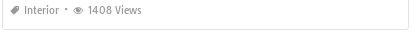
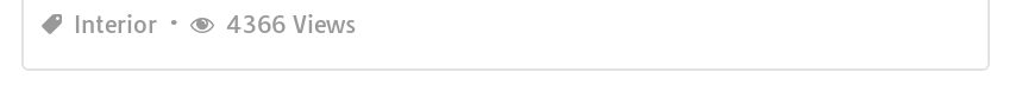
- 1408 Views
+ 4366 Views
